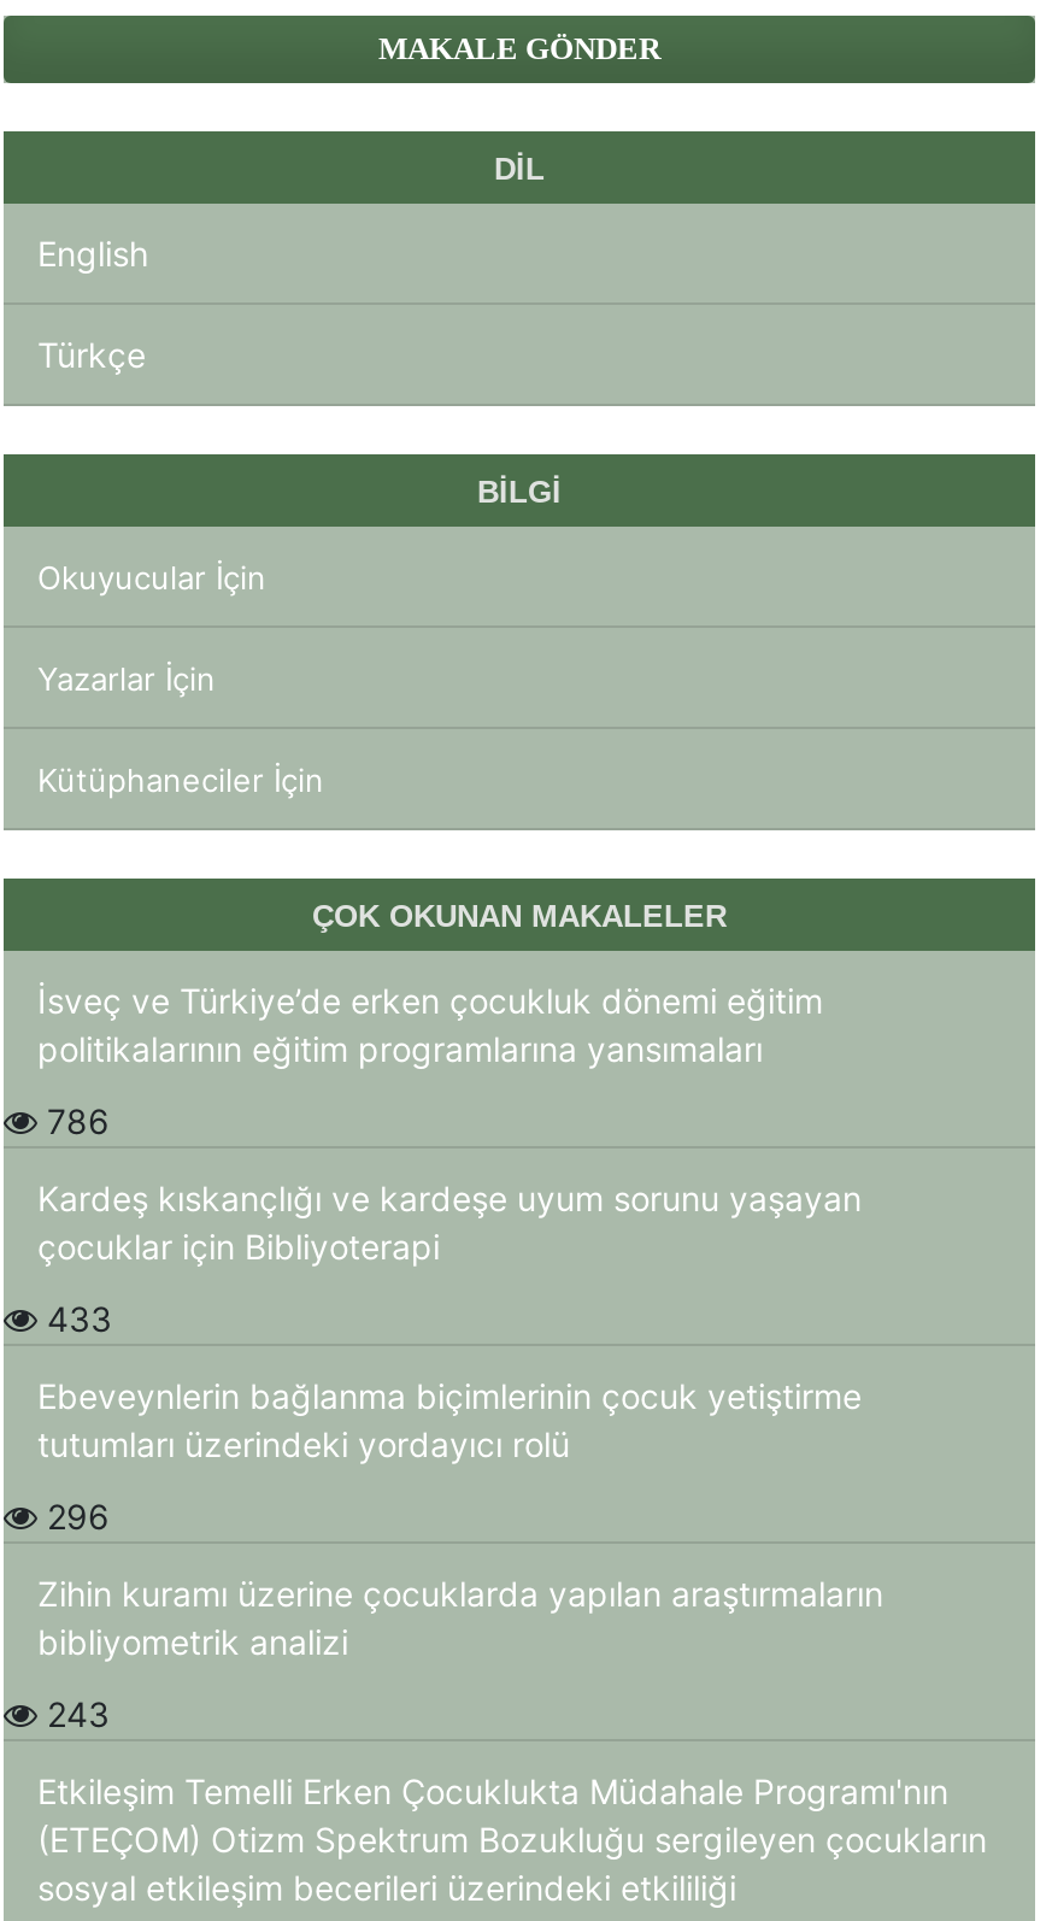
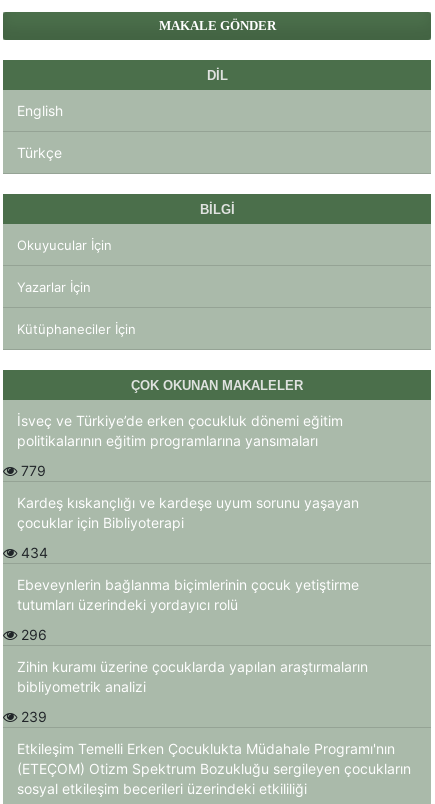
- 786
+ 779

- 433
+ 434

- 243
+ 239
